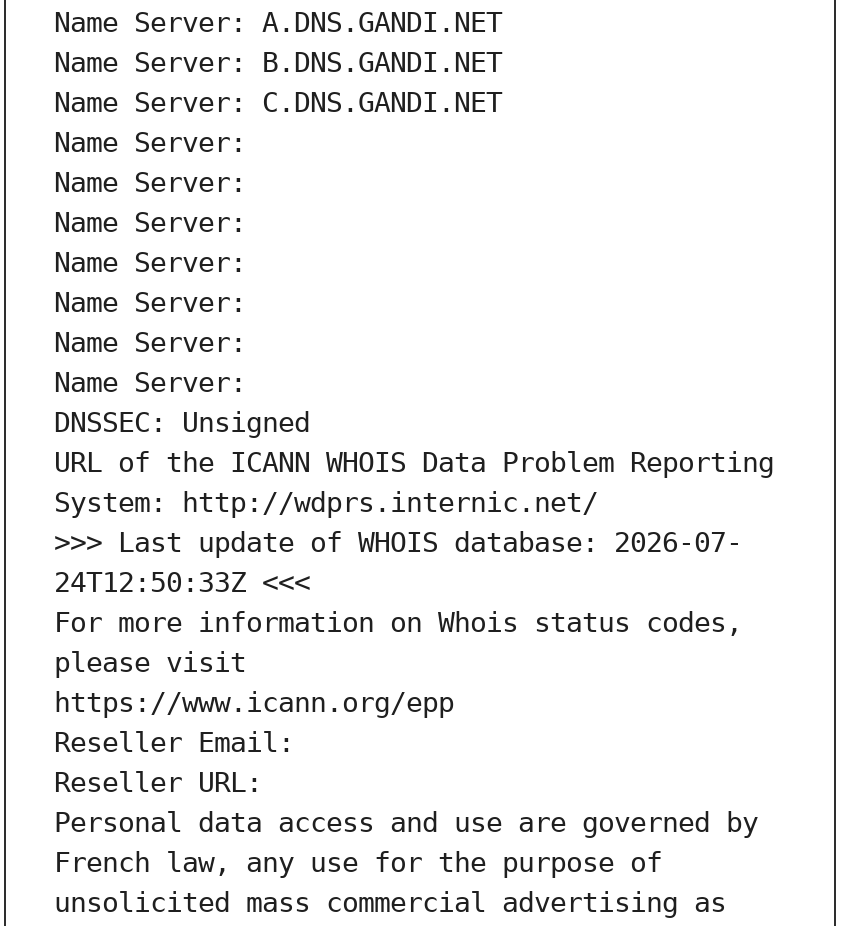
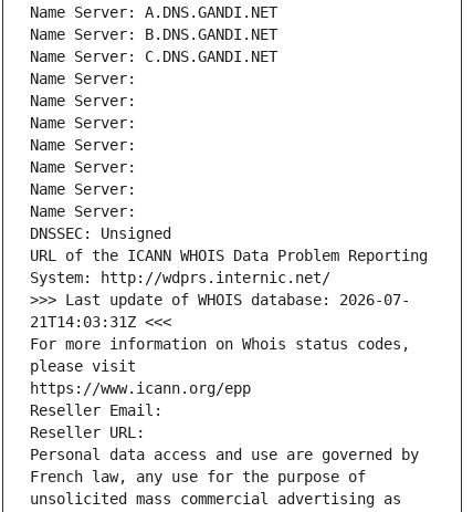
- 24T12:50:33Z <<<
+ 21T14:03:31Z <<<
